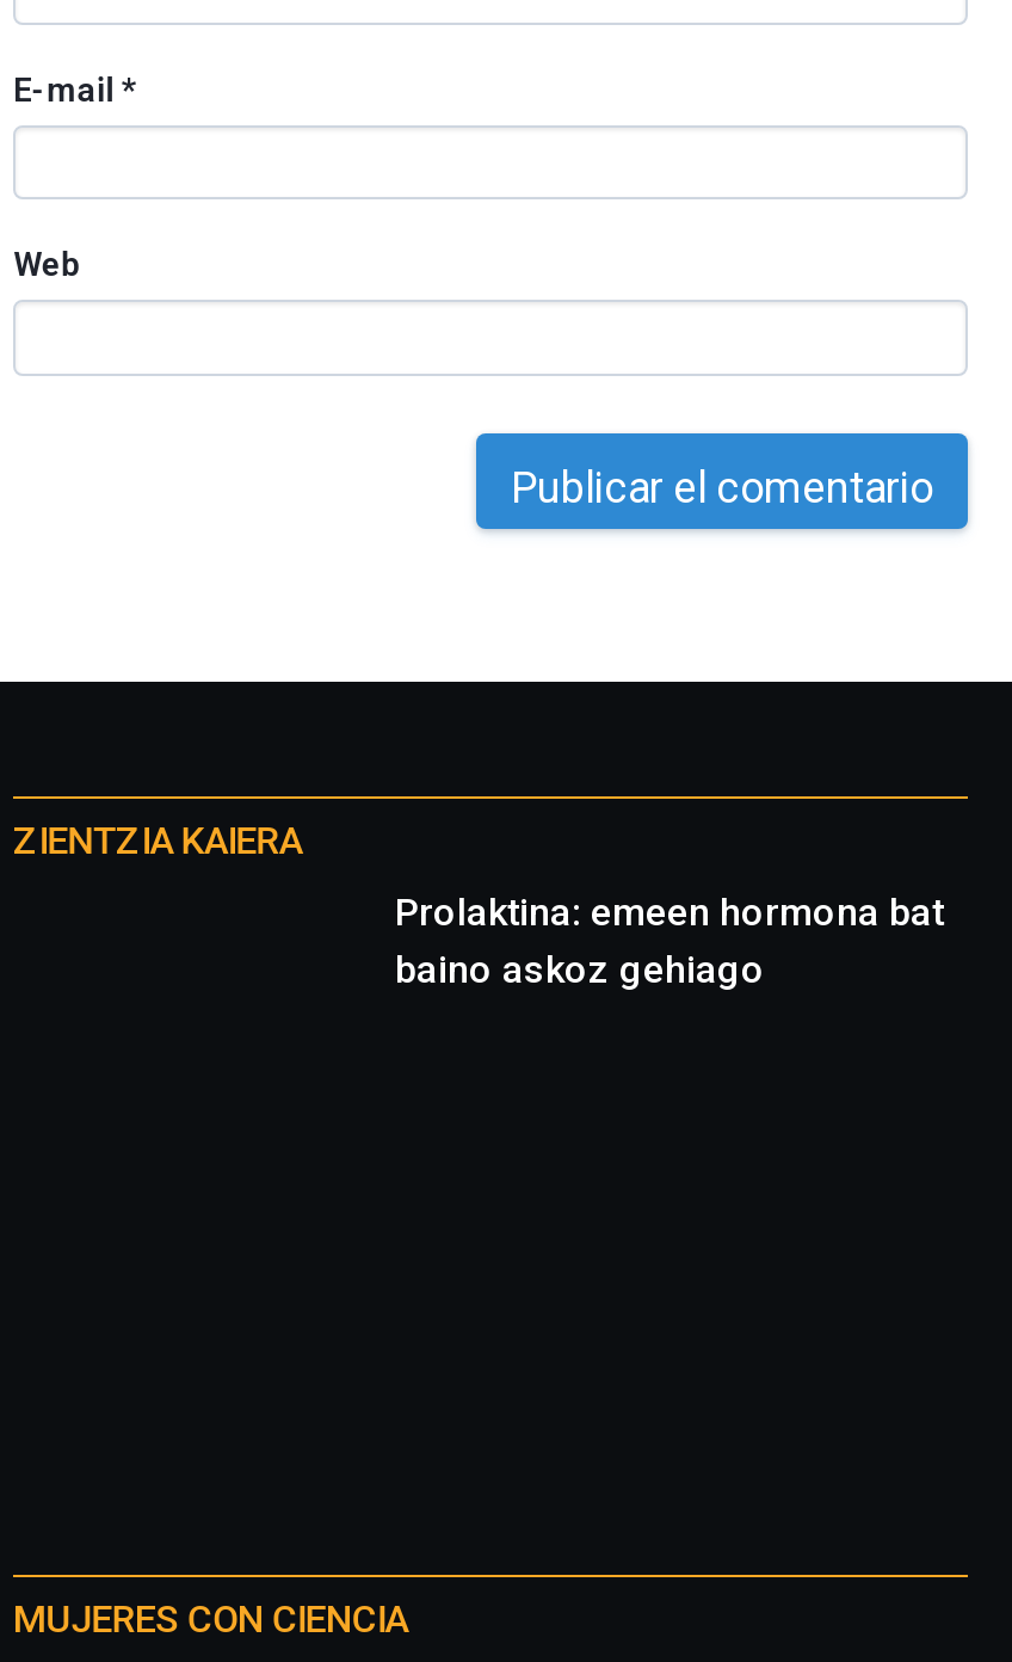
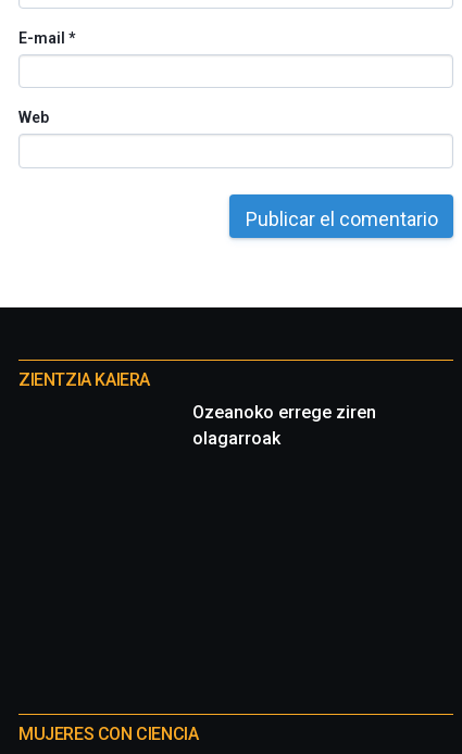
- Prolaktina: emeen hormona bat
- baino askoz gehiago
+ Ozeanoko errege ziren
+ olagarroak
